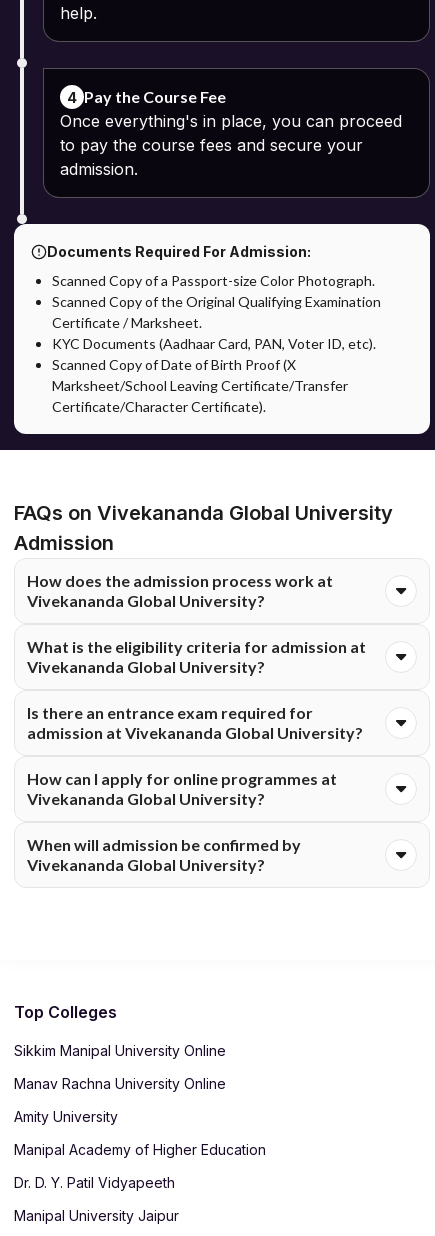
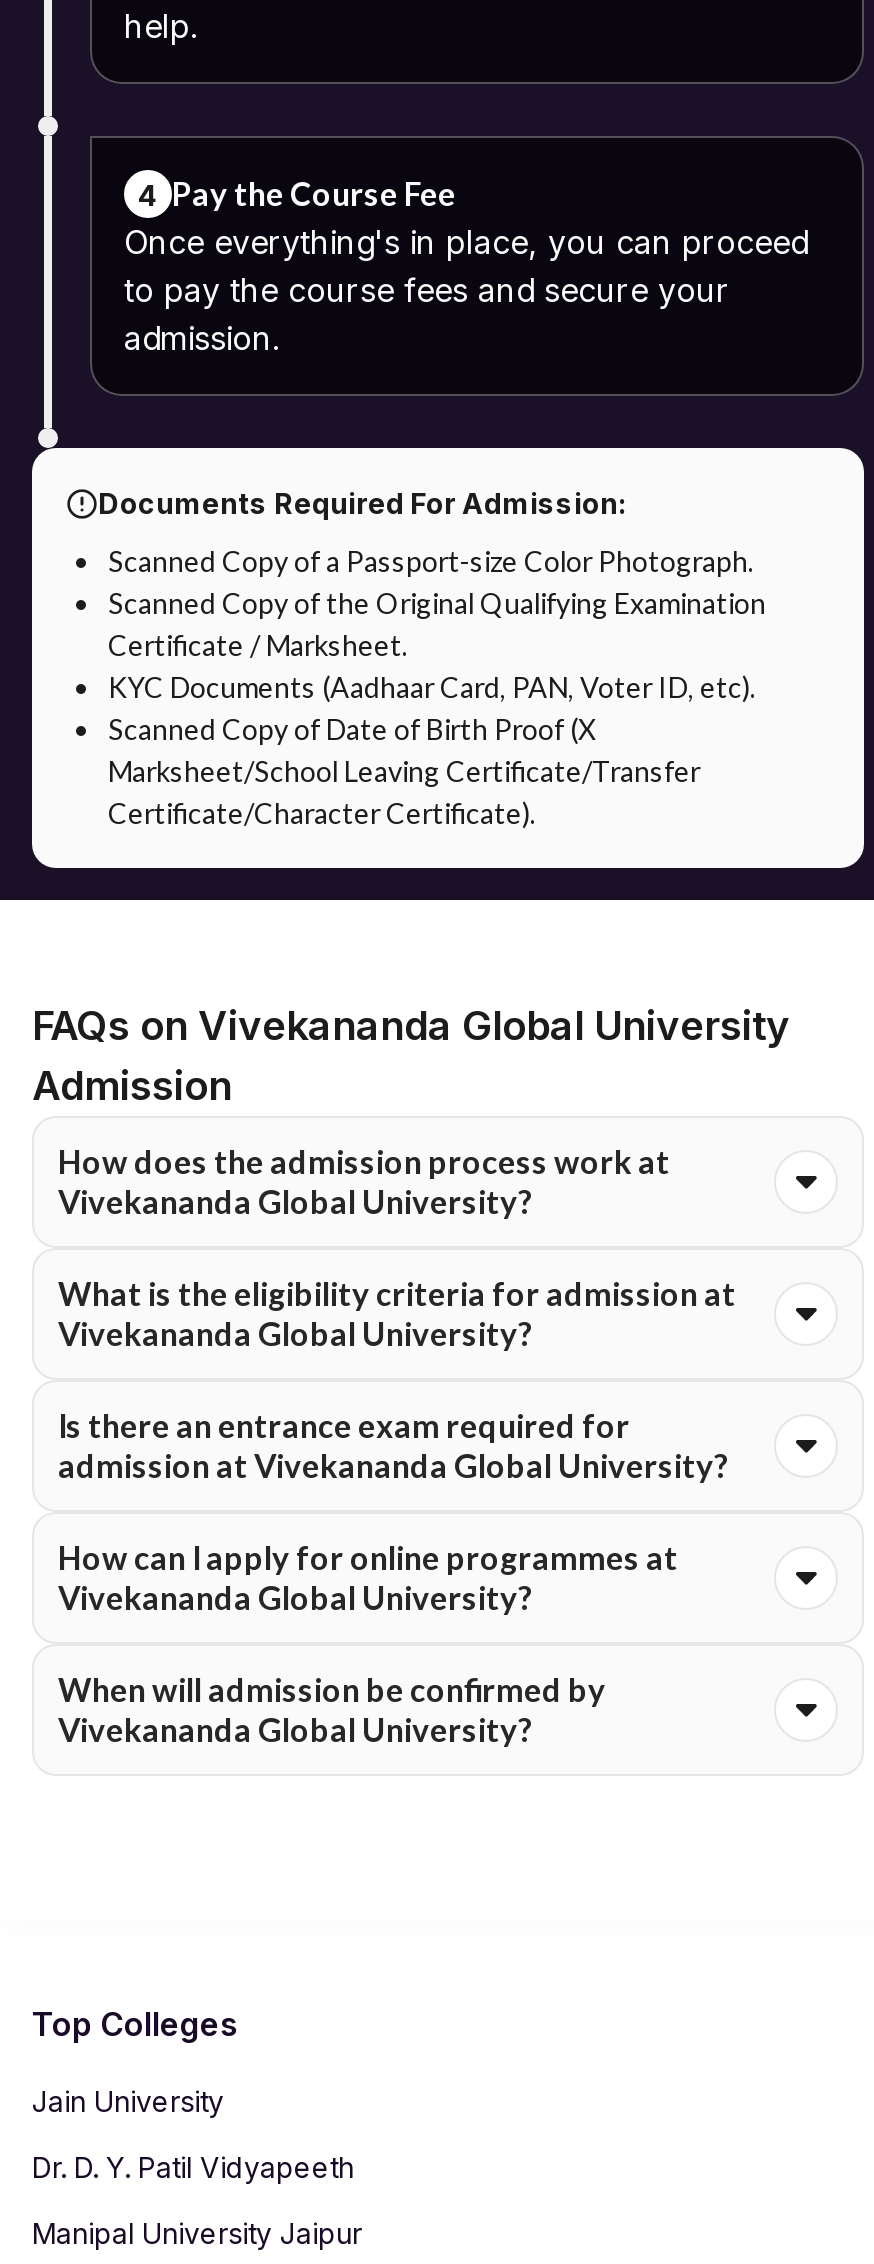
- Sikkim Manipal University Online
- Manav Rachna University Online
- Amity University
- Manipal Academy of Higher Education
+ Jain University
